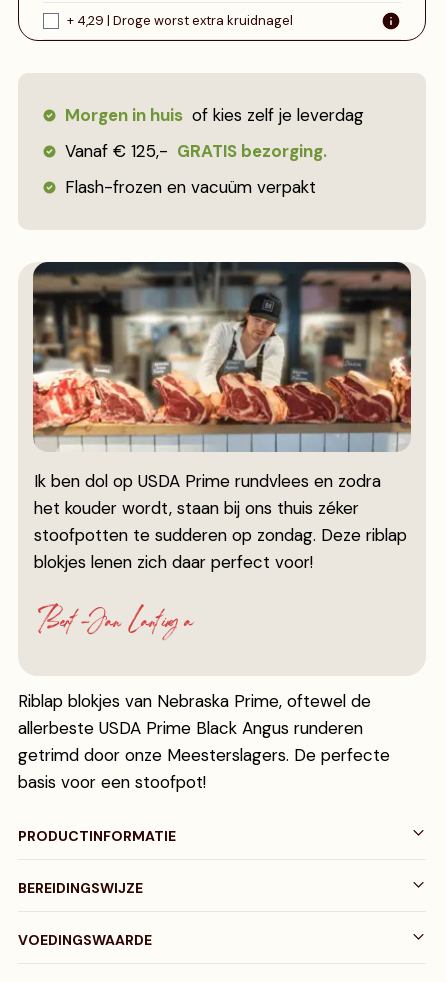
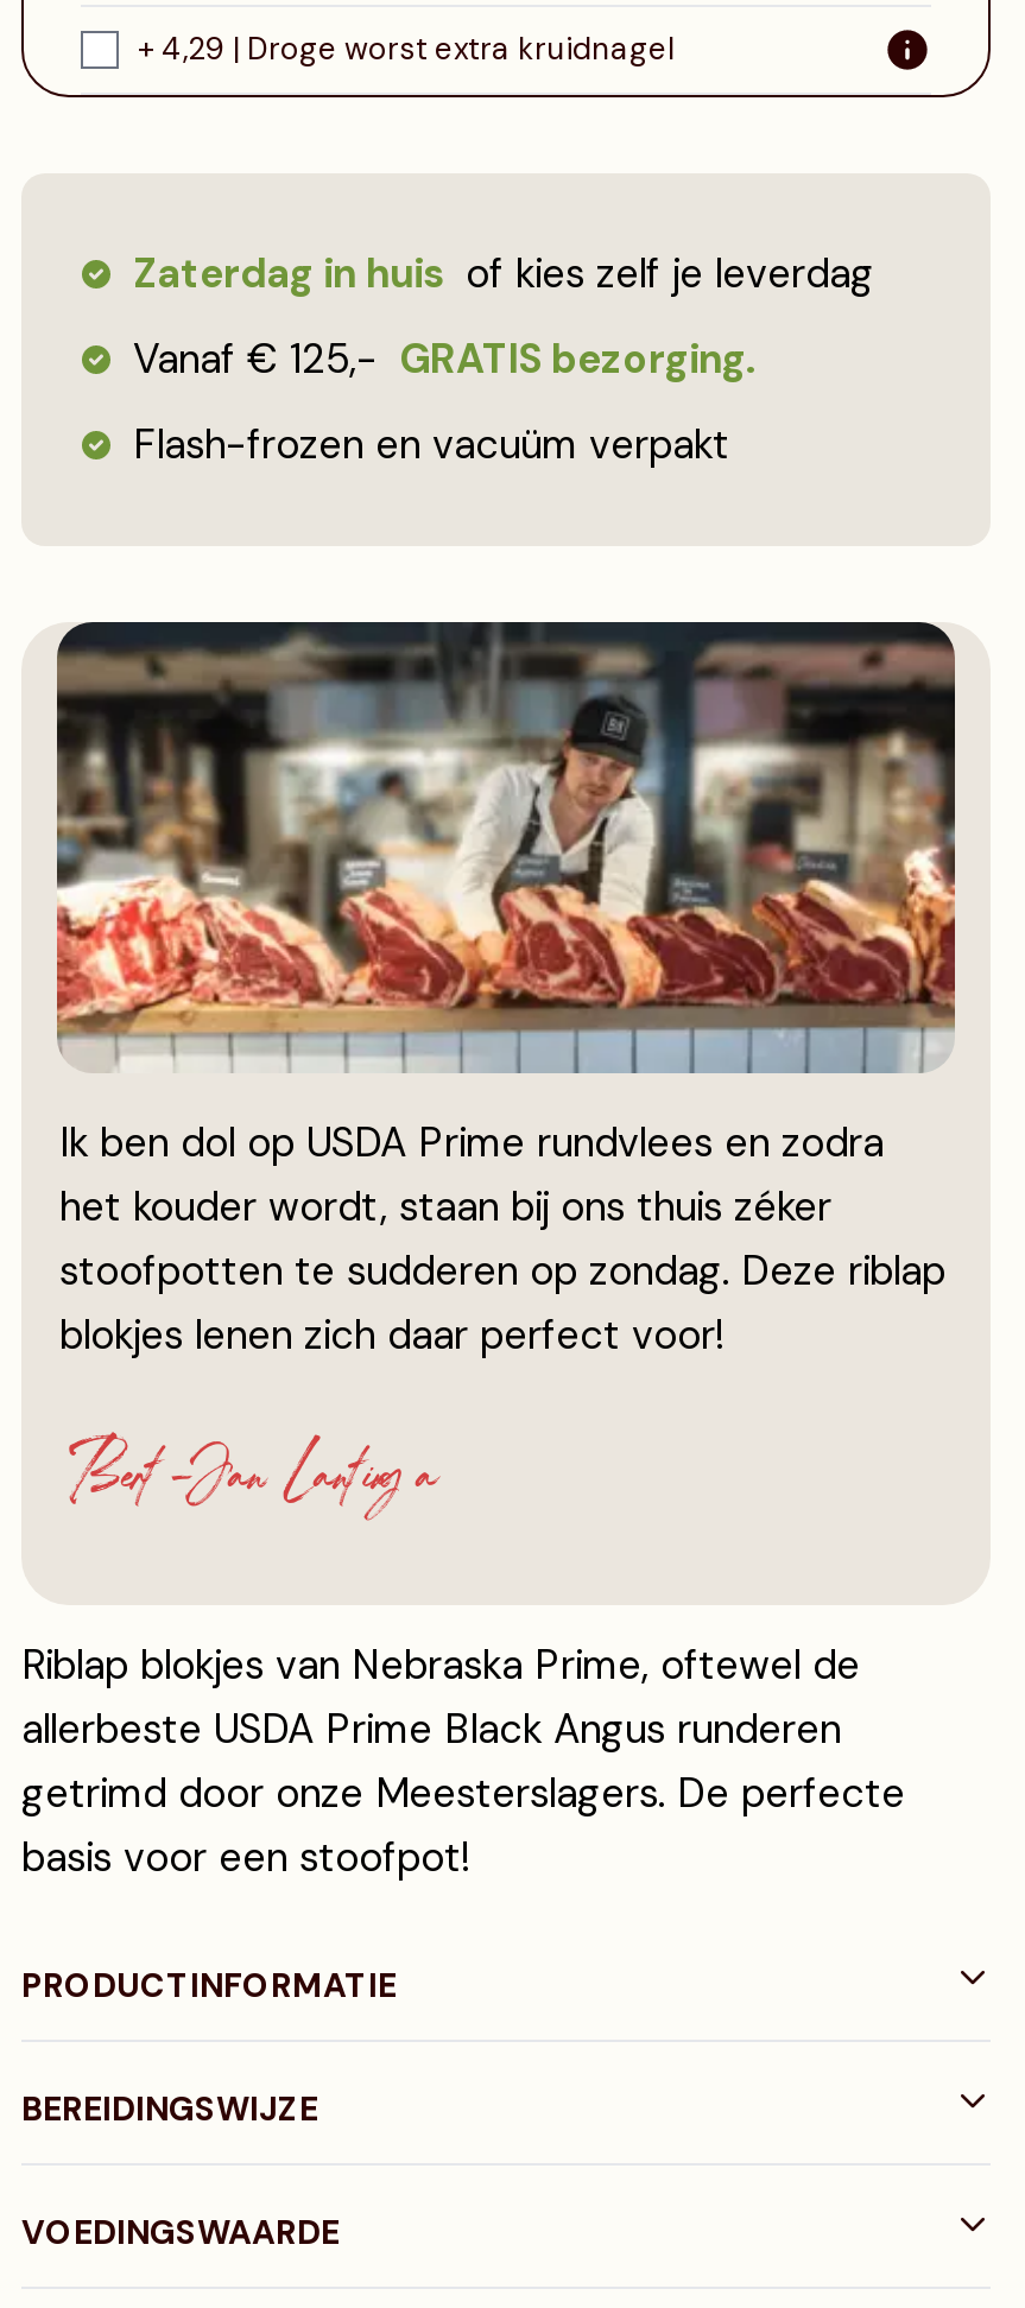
- Morgen in huis of kies zelf je leverdag
+ Zaterdag in huis of kies zelf je leverdag
